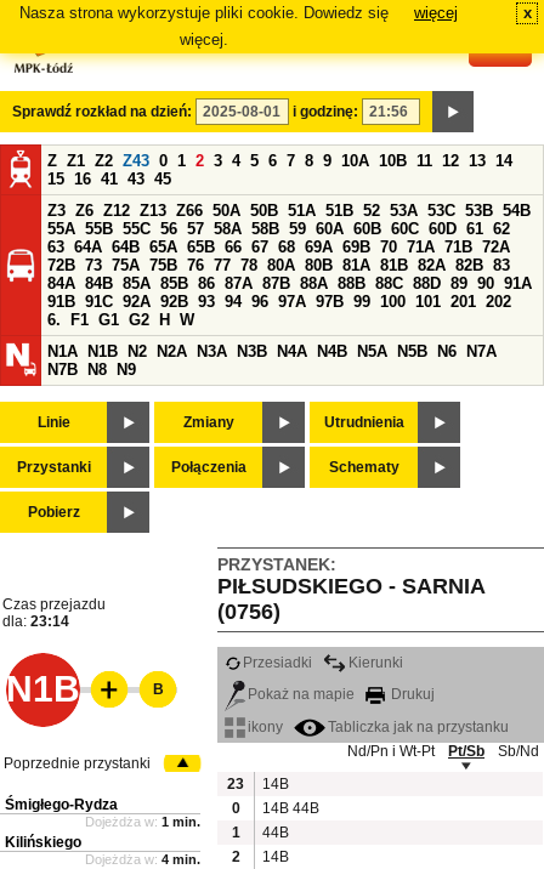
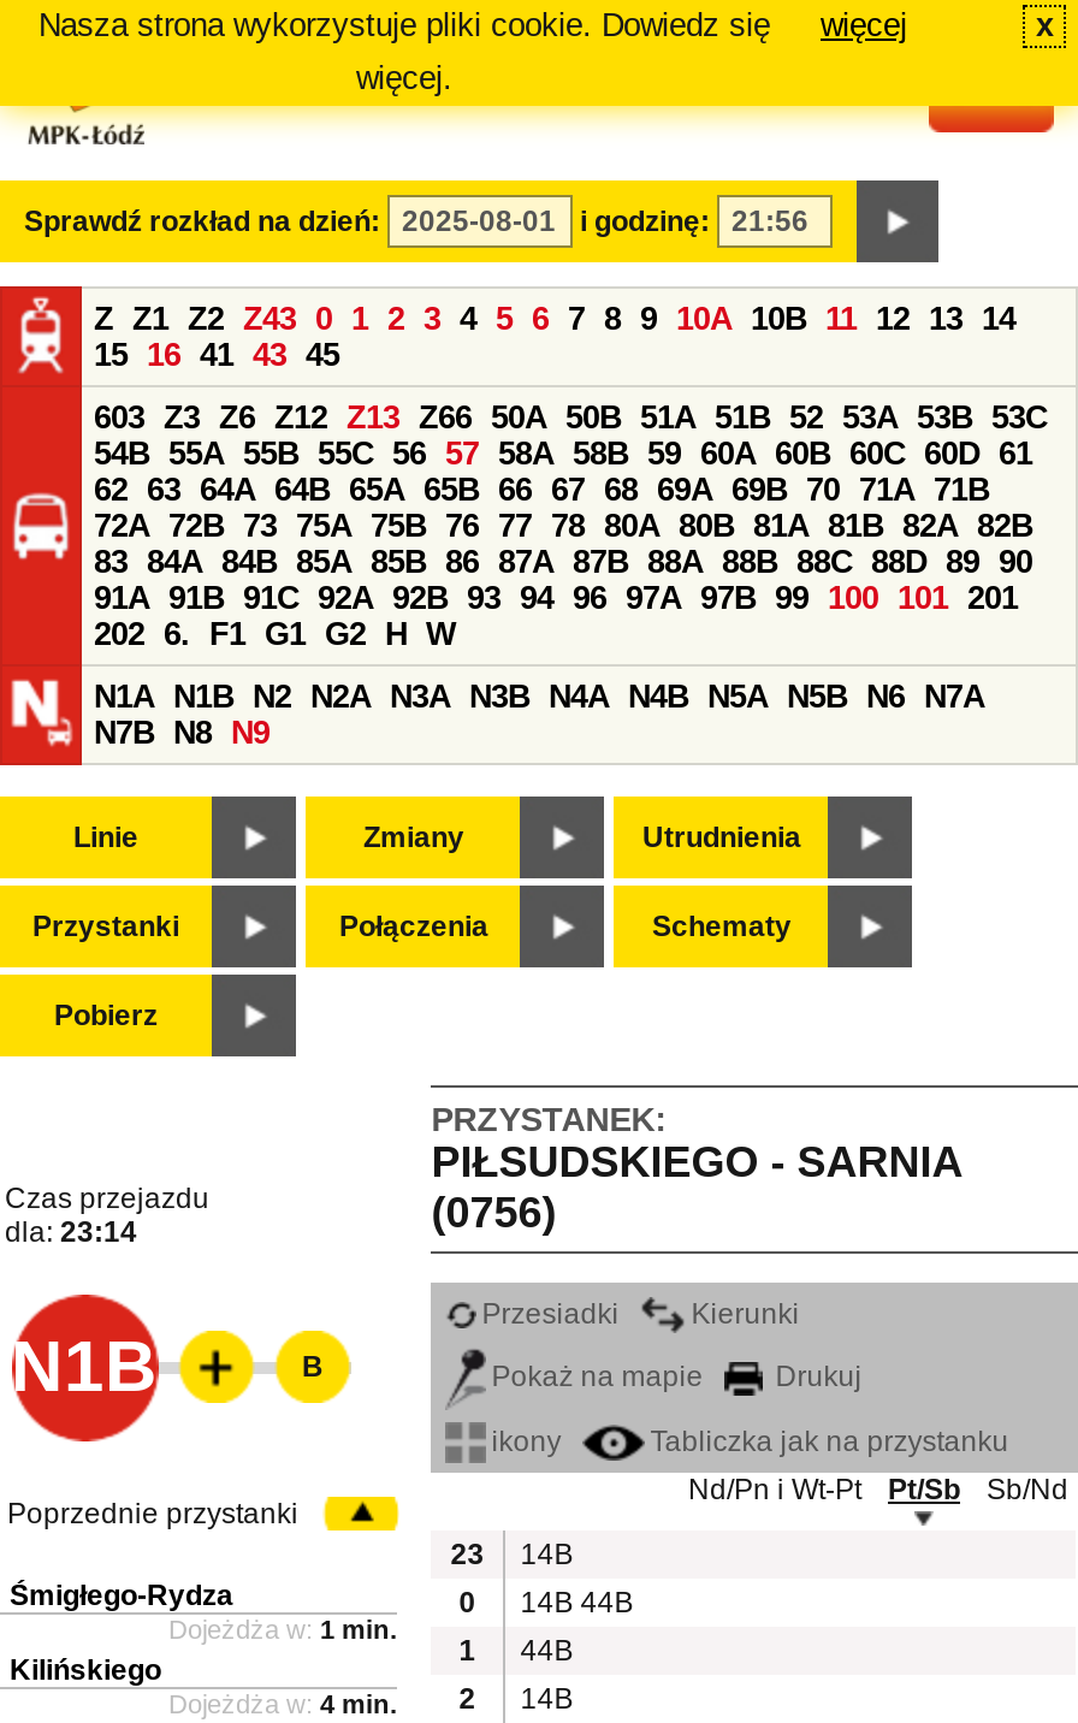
- Z3 Z6 Z12 Z13 Z66 50A 50B 51A 51B 52 53A 53C 53B 54B
- 55A 55B 55C 56 57 58A 58B 59 60A 60B 60C 60D 61 62
- 63 64A 64B 65A 65B 66 67 68 69A 69B 70 71A 71B 72A
- 72B 73 75A 75B 76 77 78 80A 80B 81A 81B 82A 82B 83
- 84A 84B 85A 85B 86 87A 87B 88A 88B 88C 88D 89 90 91A
- 91B 91C 92A 92B 93 94 96 97A 97B 99 100 101 201 202
- 6. F1 G1 G2 H W
+ 603 Z3 Z6 Z12 Z13 Z66 50A 50B 51A 51B 52 53A 53B 53C
+ 54B 55A 55B 55C 56 57 58A 58B 59 60A 60B 60C 60D 61
+ 62 63 64A 64B 65A 65B 66 67 68 69A 69B 70 71A 71B
+ 72A 72B 73 75A 75B 76 77 78 80A 80B 81A 81B 82A 82B
+ 83 84A 84B 85A 85B 86 87A 87B 88A 88B 88C 88D 89 90
+ 91A 91B 91C 92A 92B 93 94 96 97A 97B 99 100 101 201
+ 202 6. F1 G1 G2 H W
